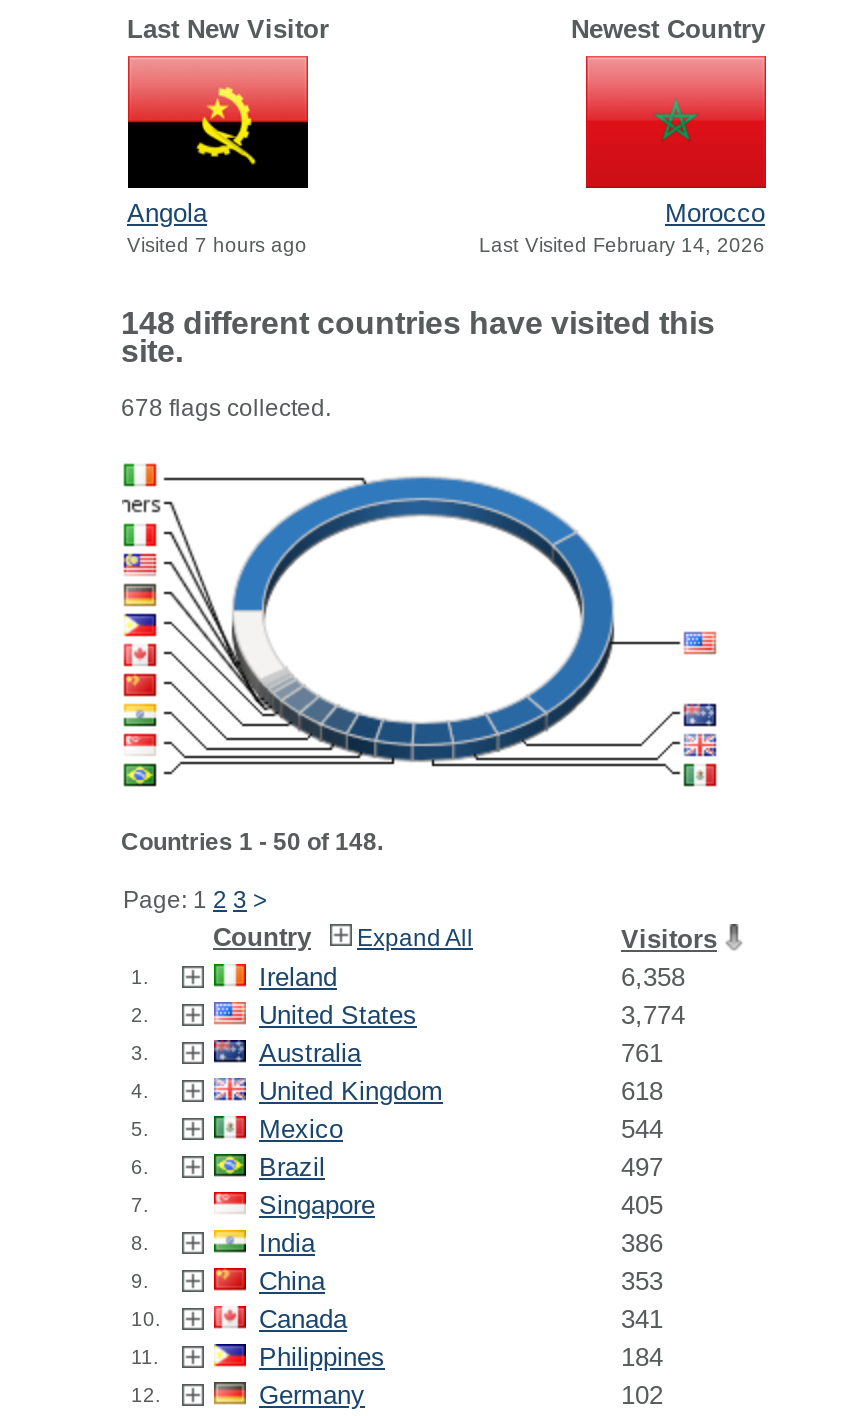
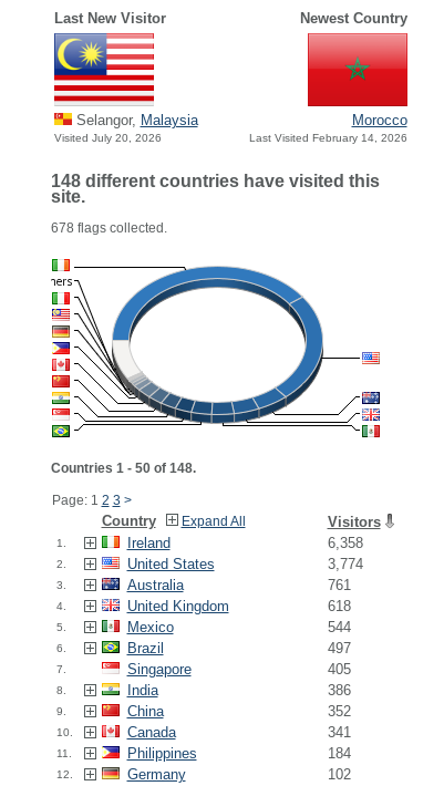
- [image]
- Angola
- Visited 7 hours ago
+ [image]
+ Selangor, Malaysia
+ Visited July 20, 2026

- 353
+ 352
